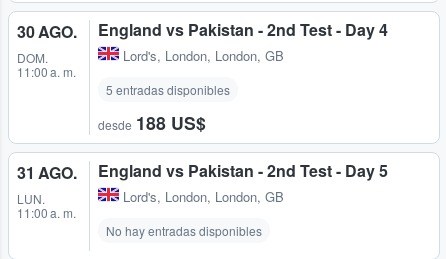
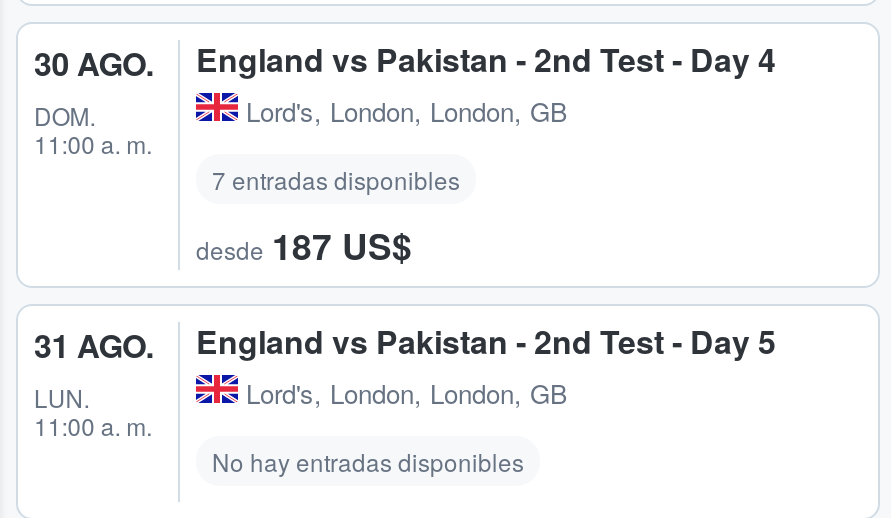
- 5 entradas disponibles
+ 7 entradas disponibles

- desde 188 US$
+ desde 187 US$
